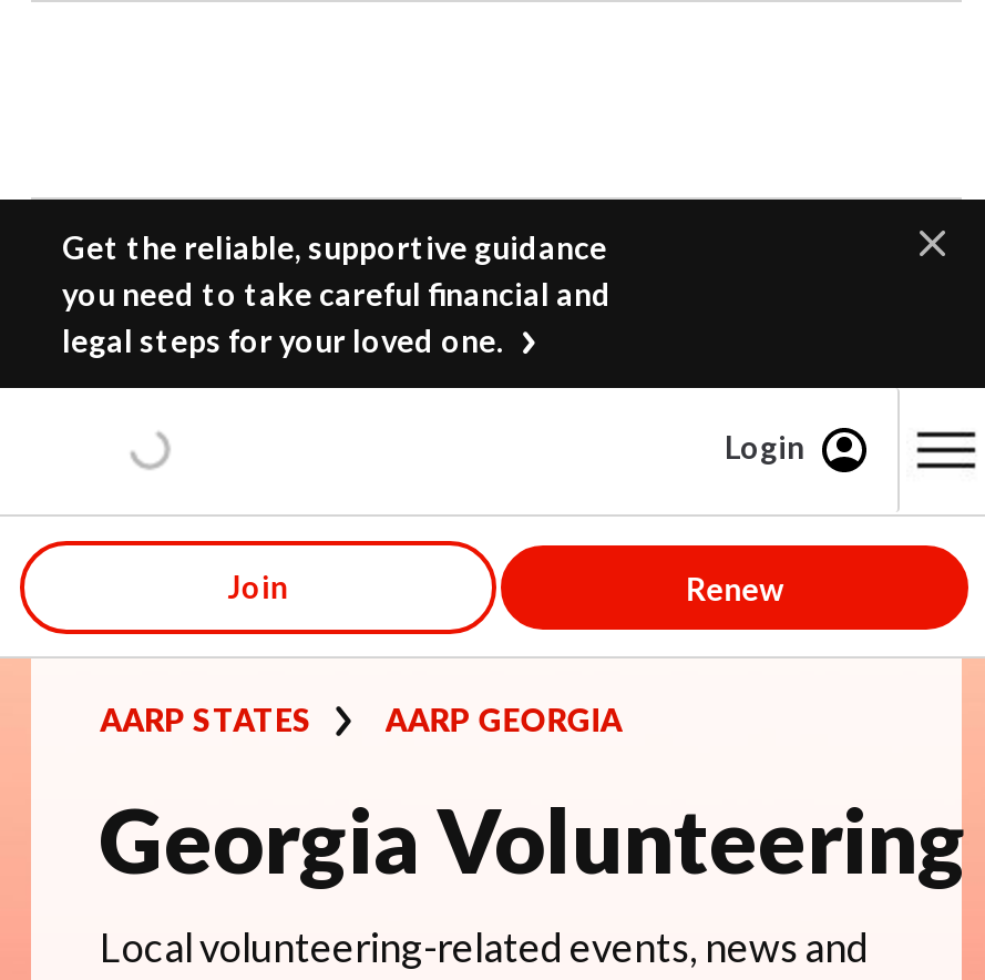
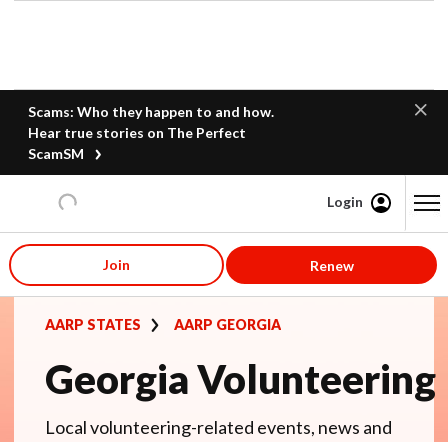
- Get the reliable, supportive guidance
- you need to take careful financial and
- legal steps for your loved one.
+ Scams: Who they happen to and how.
+ Hear true stories on The Perfect
+ ScamSM
